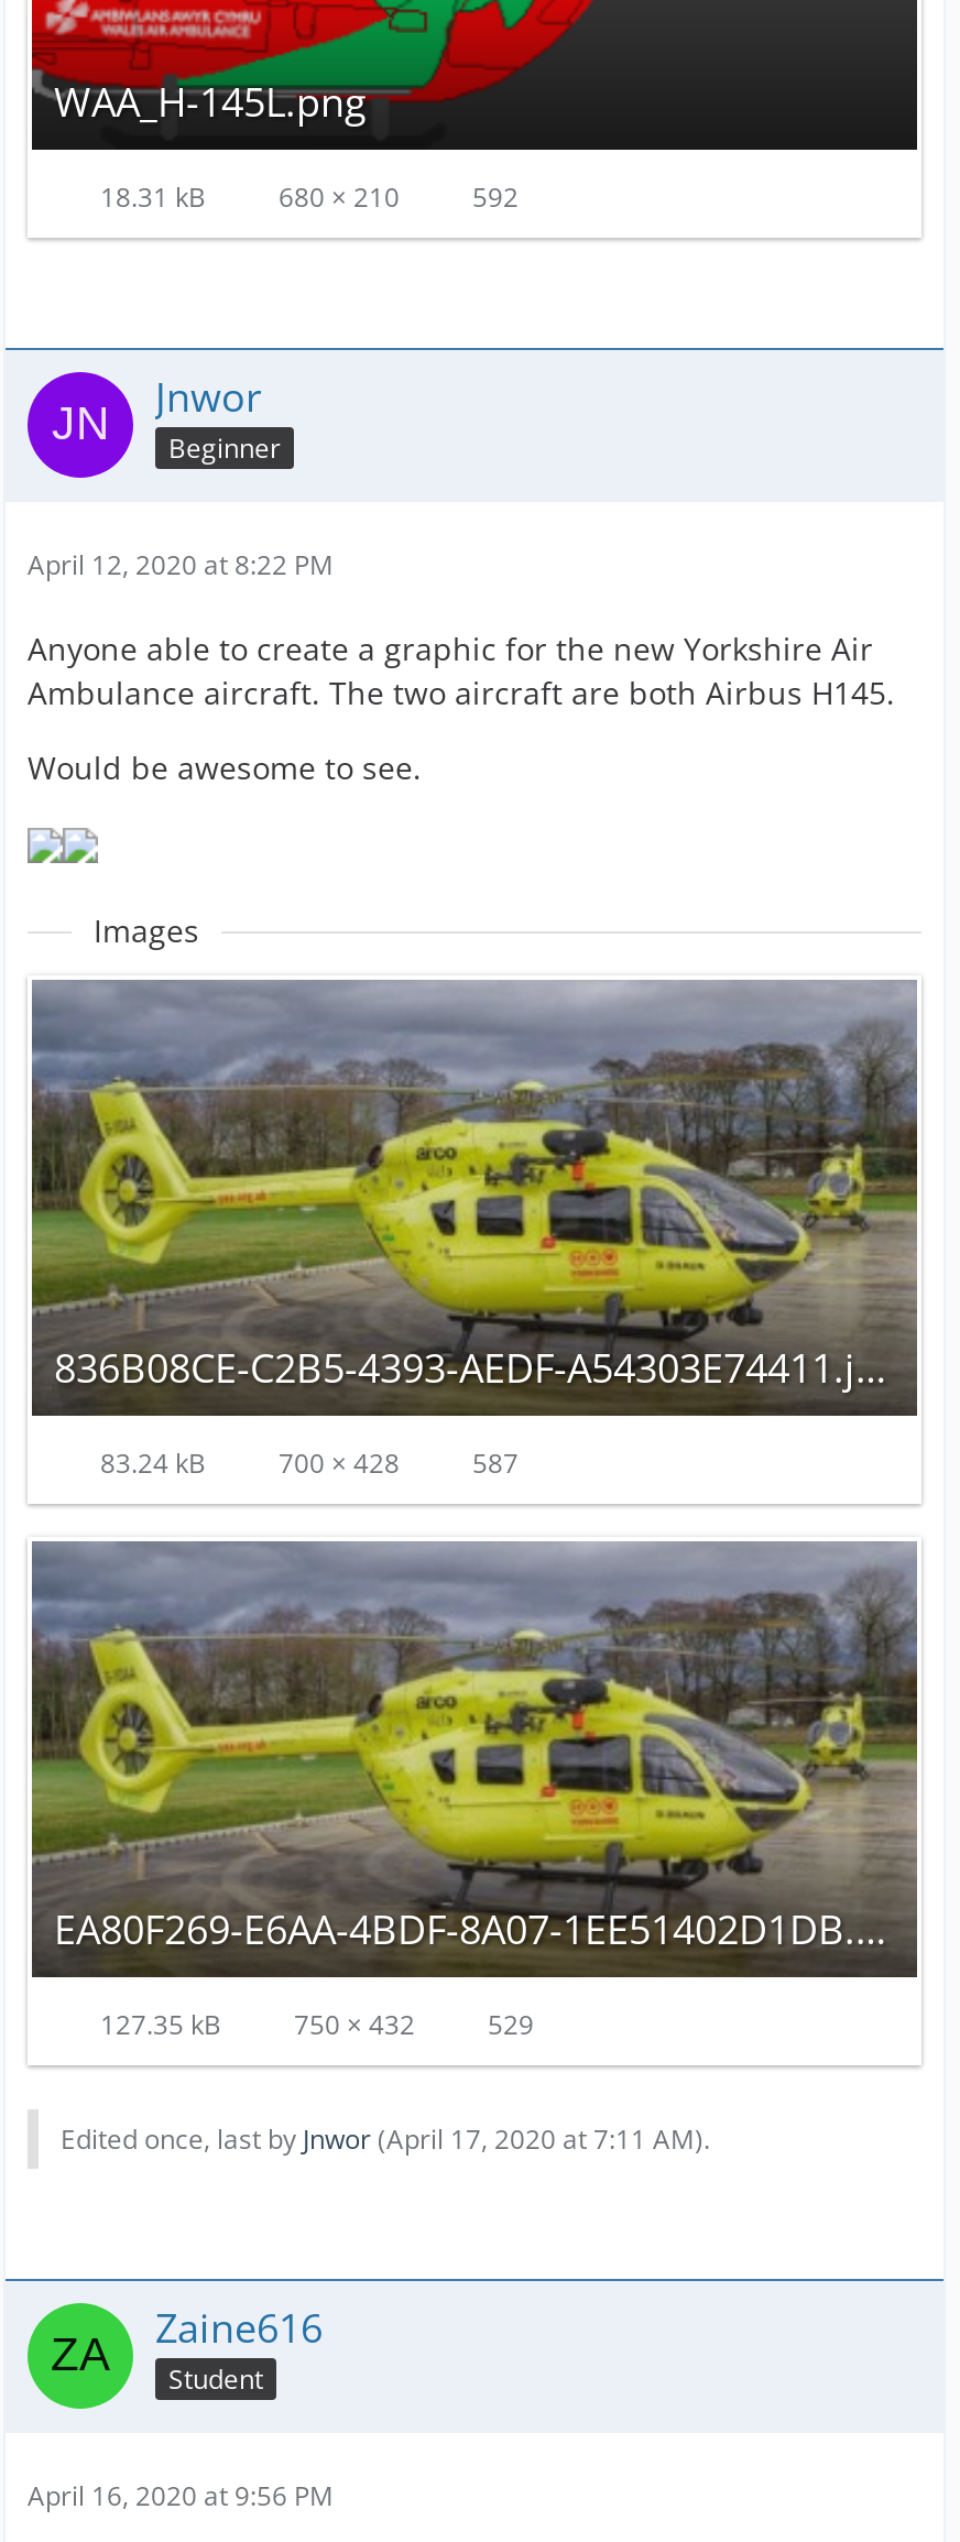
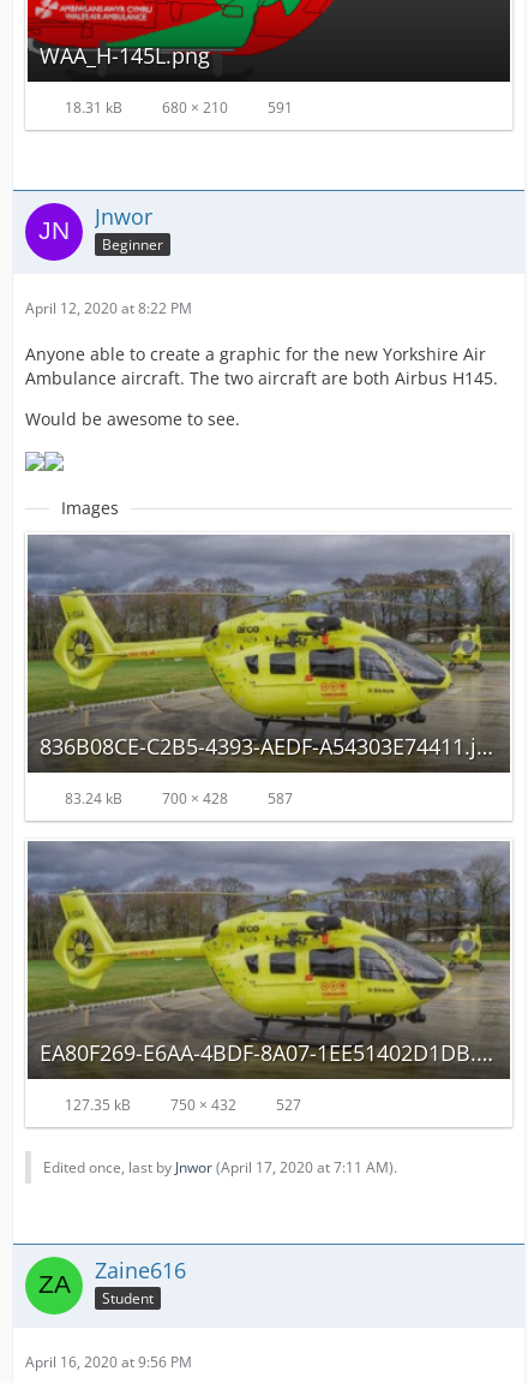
- 18.31 kB 680 × 210 592
+ 18.31 kB 680 × 210 591

- 127.35 kB 750 × 432 529
+ 127.35 kB 750 × 432 527
